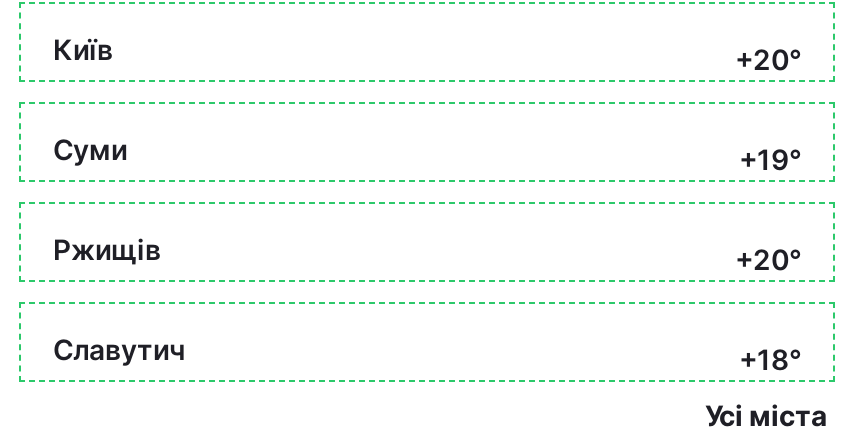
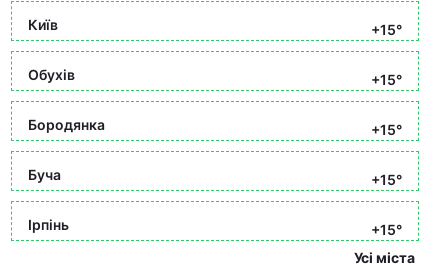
- +20°
- Суми
- +19°
- Ржищів
- +20°
- Славутич
- +18°
+ +15°
+ Обухів
+ +15°
+ Бородянка
+ +15°
+ Буча
+ +15°
+ Ірпінь
+ +15°
